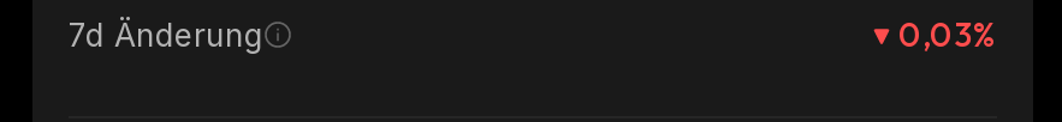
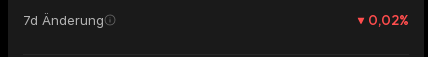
- 0,03%
+ 0,02%
